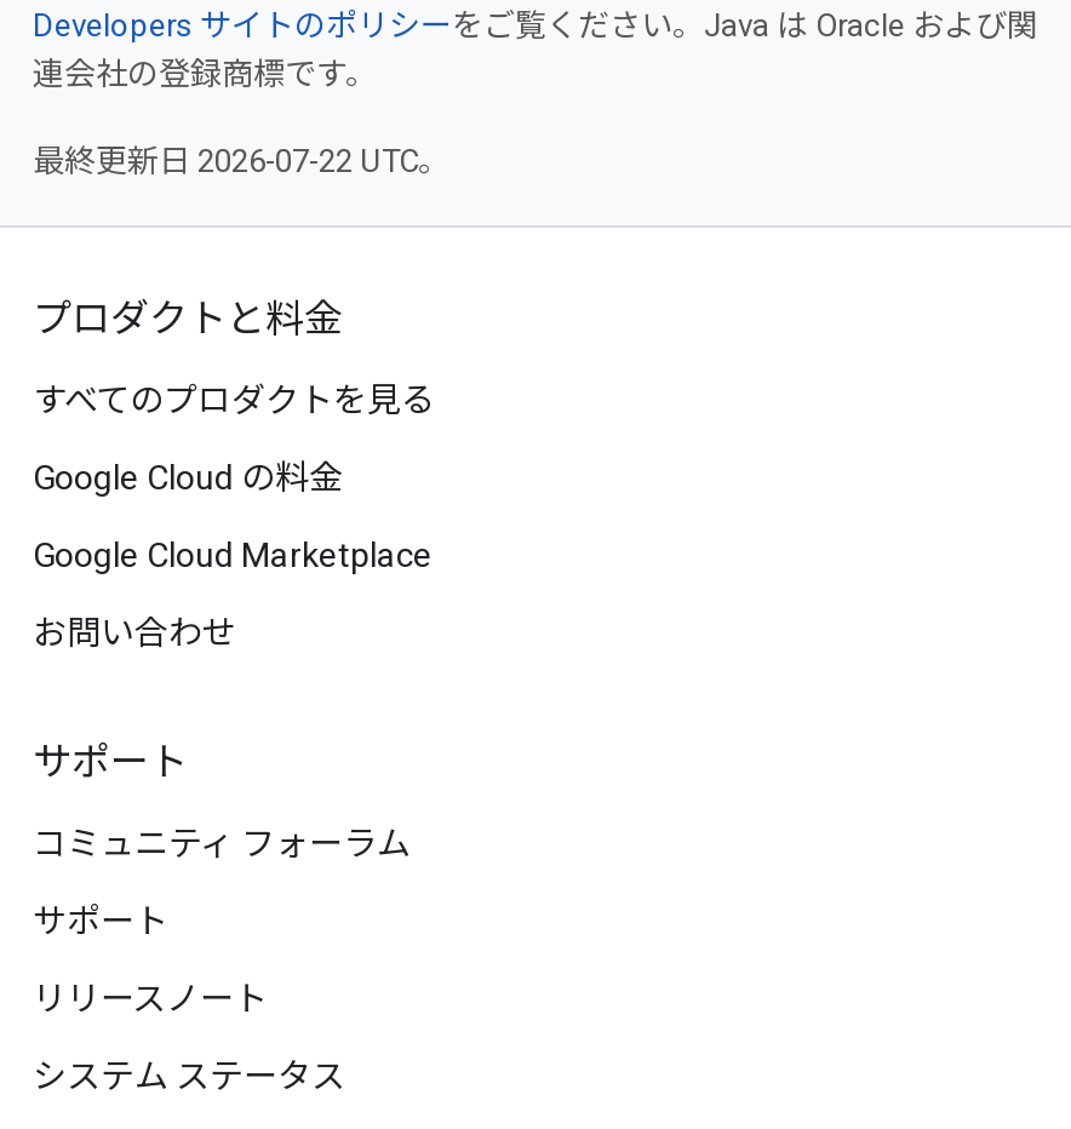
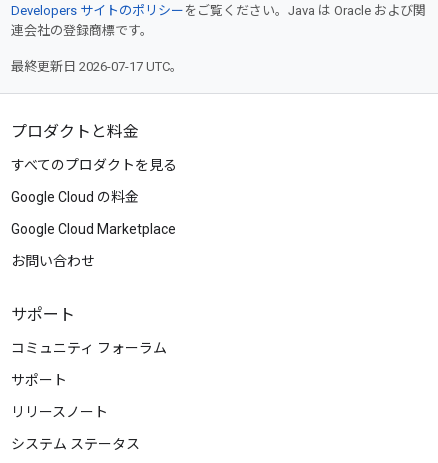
- 最終更新日 2026-07-22 UTC。
+ 最終更新日 2026-07-17 UTC。
